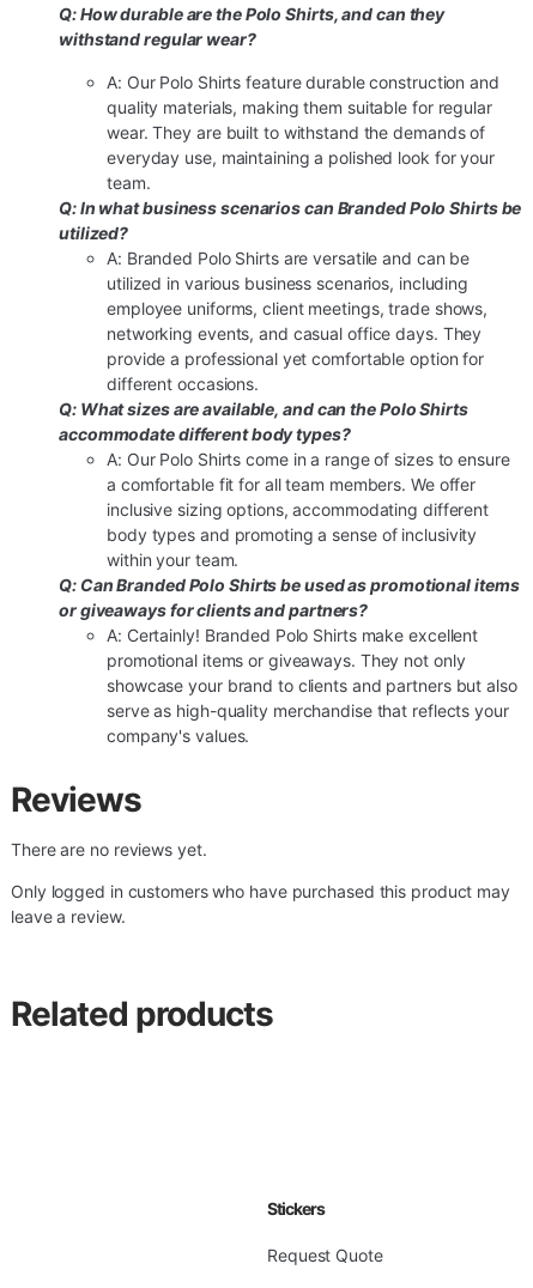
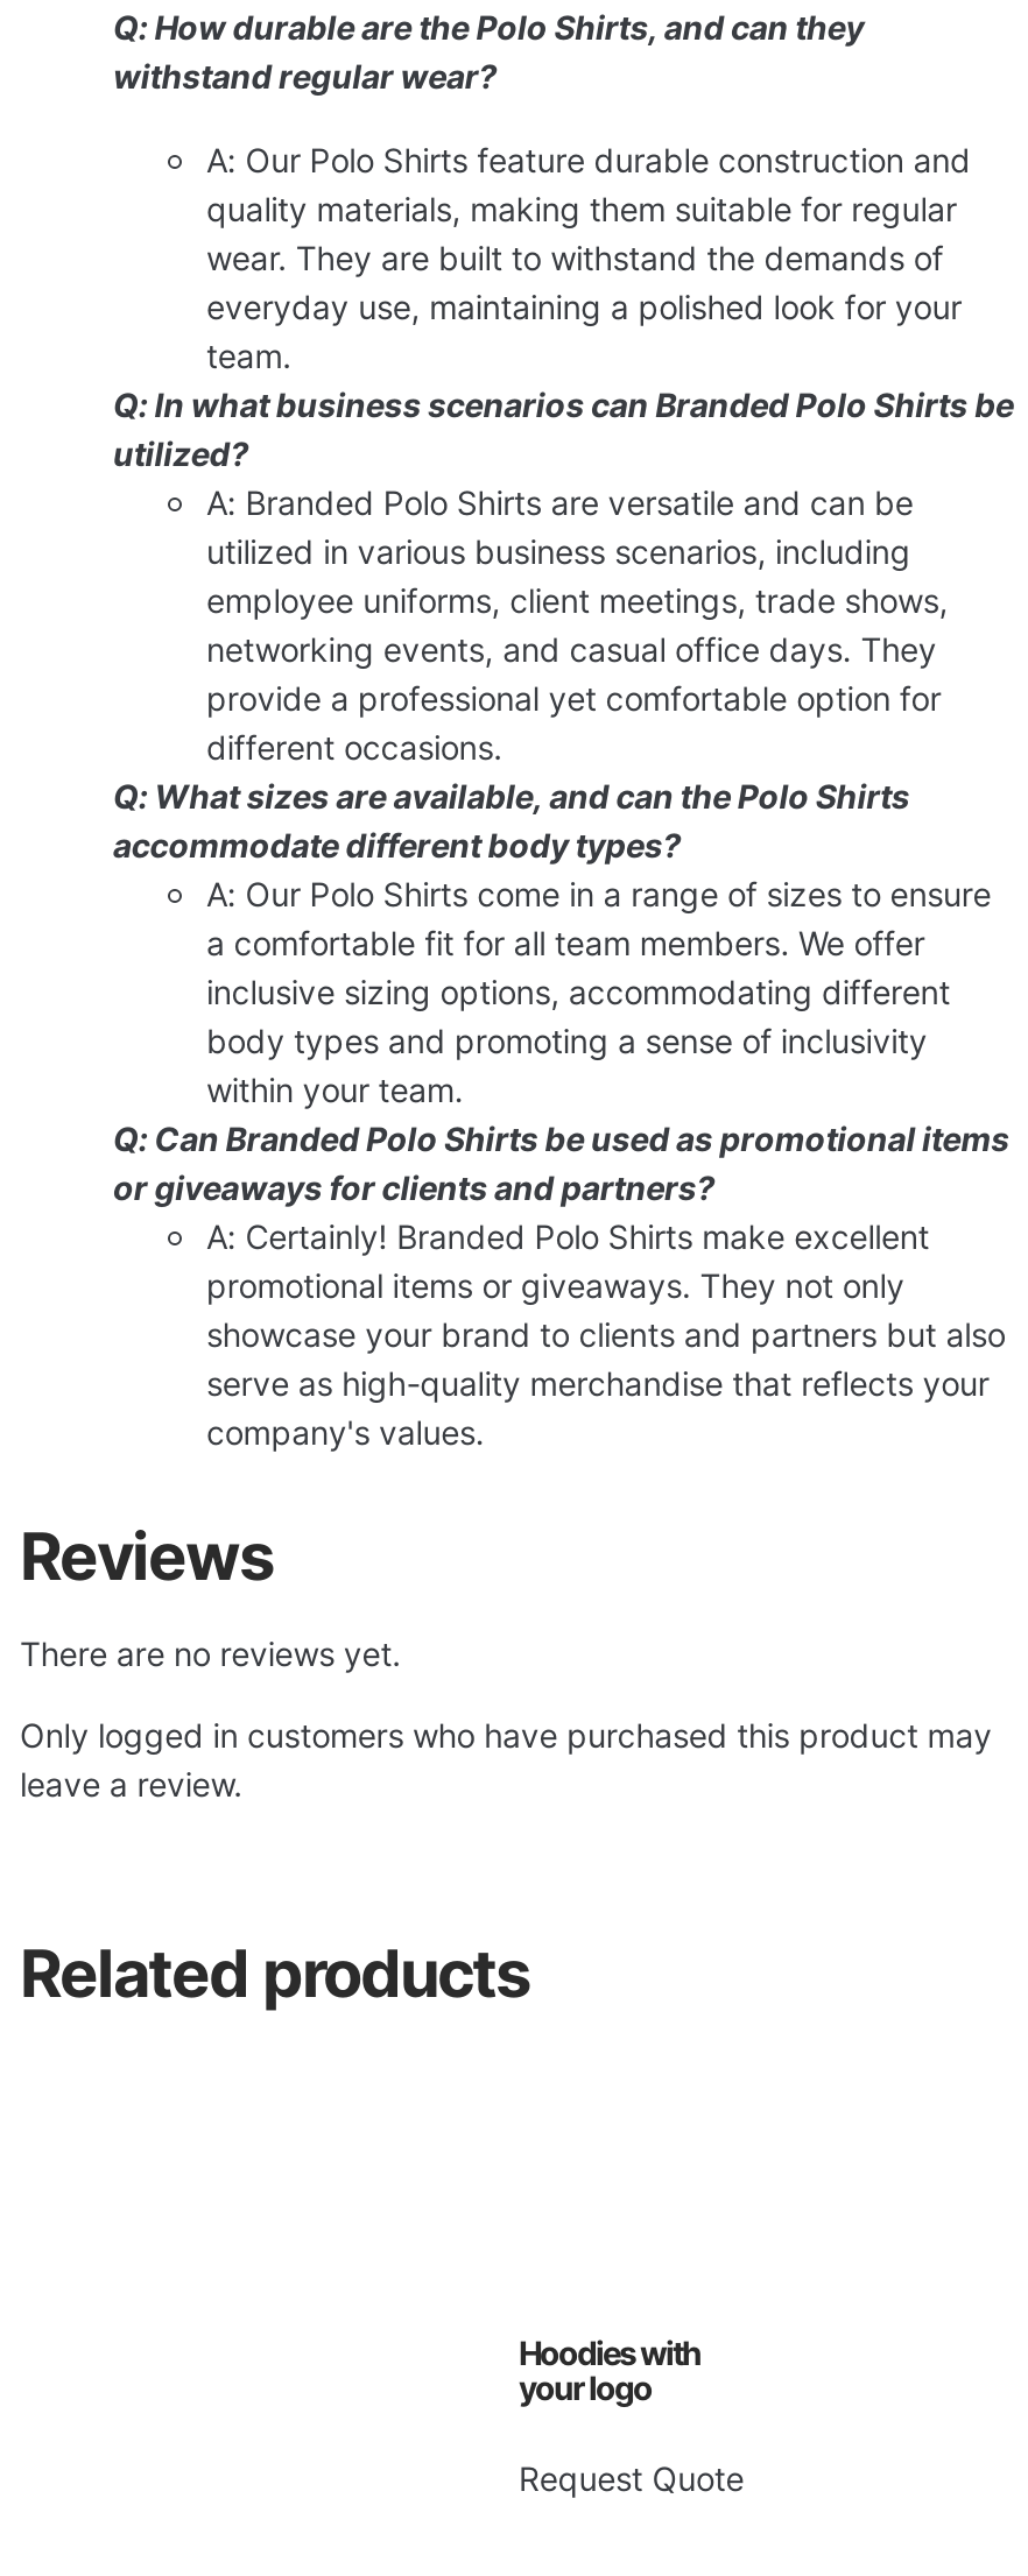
- Stickers
+ Hoodies with
+ your logo
